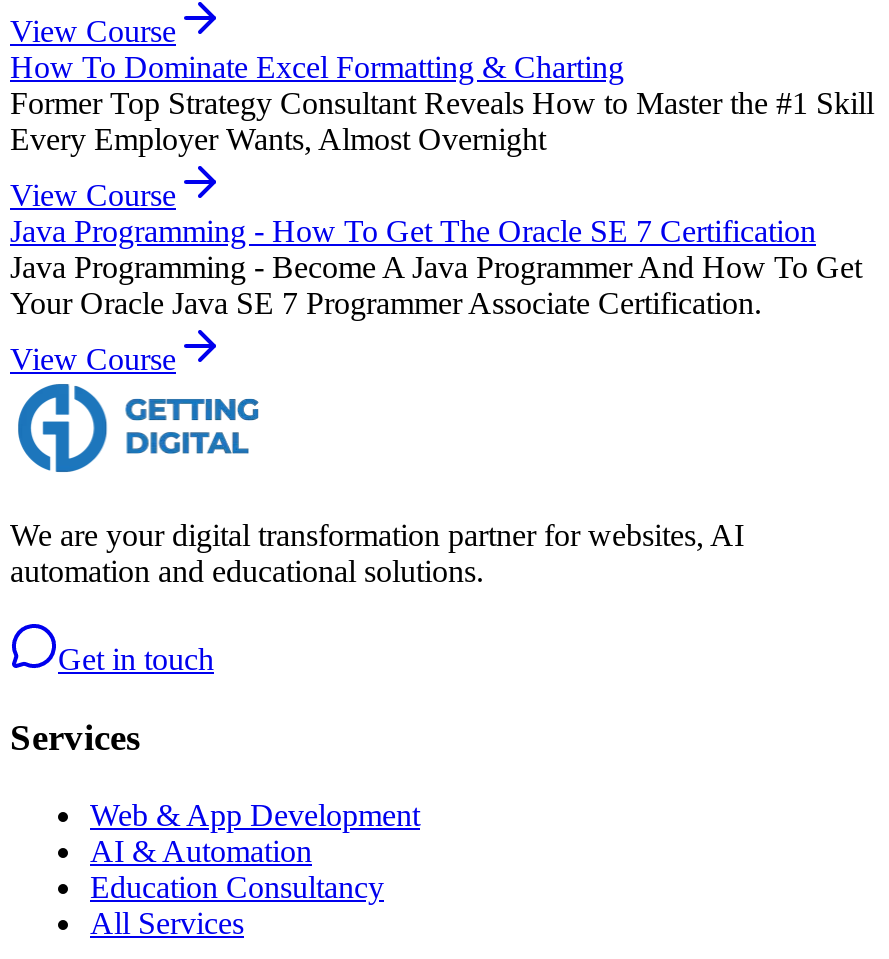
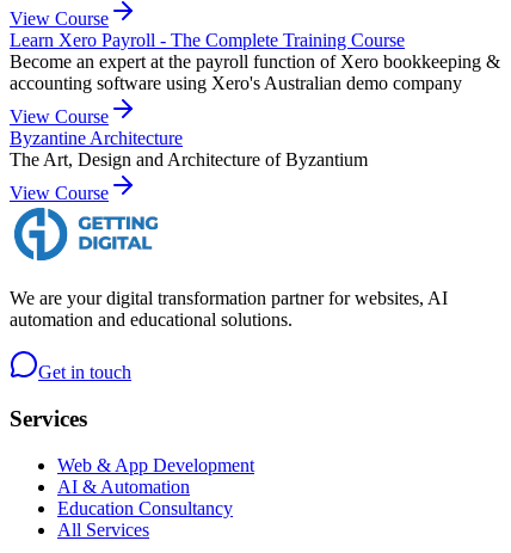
- How To Dominate Excel Formatting & Charting
- Former Top Strategy Consultant Reveals How to Master the #1 Skill
- Every Employer Wants, Almost Overnight
+ Learn Xero Payroll - The Complete Training Course
+ Become an expert at the payroll function of Xero bookkeeping &
+ accounting software using Xero's Australian demo company

- Java Programming - How To Get The Oracle SE 7 Certification
- Java Programming - Become A Java Programmer And How To Get
- Your Oracle Java SE 7 Programmer Associate Certification.
+ Byzantine Architecture
+ The Art, Design and Architecture of Byzantium
